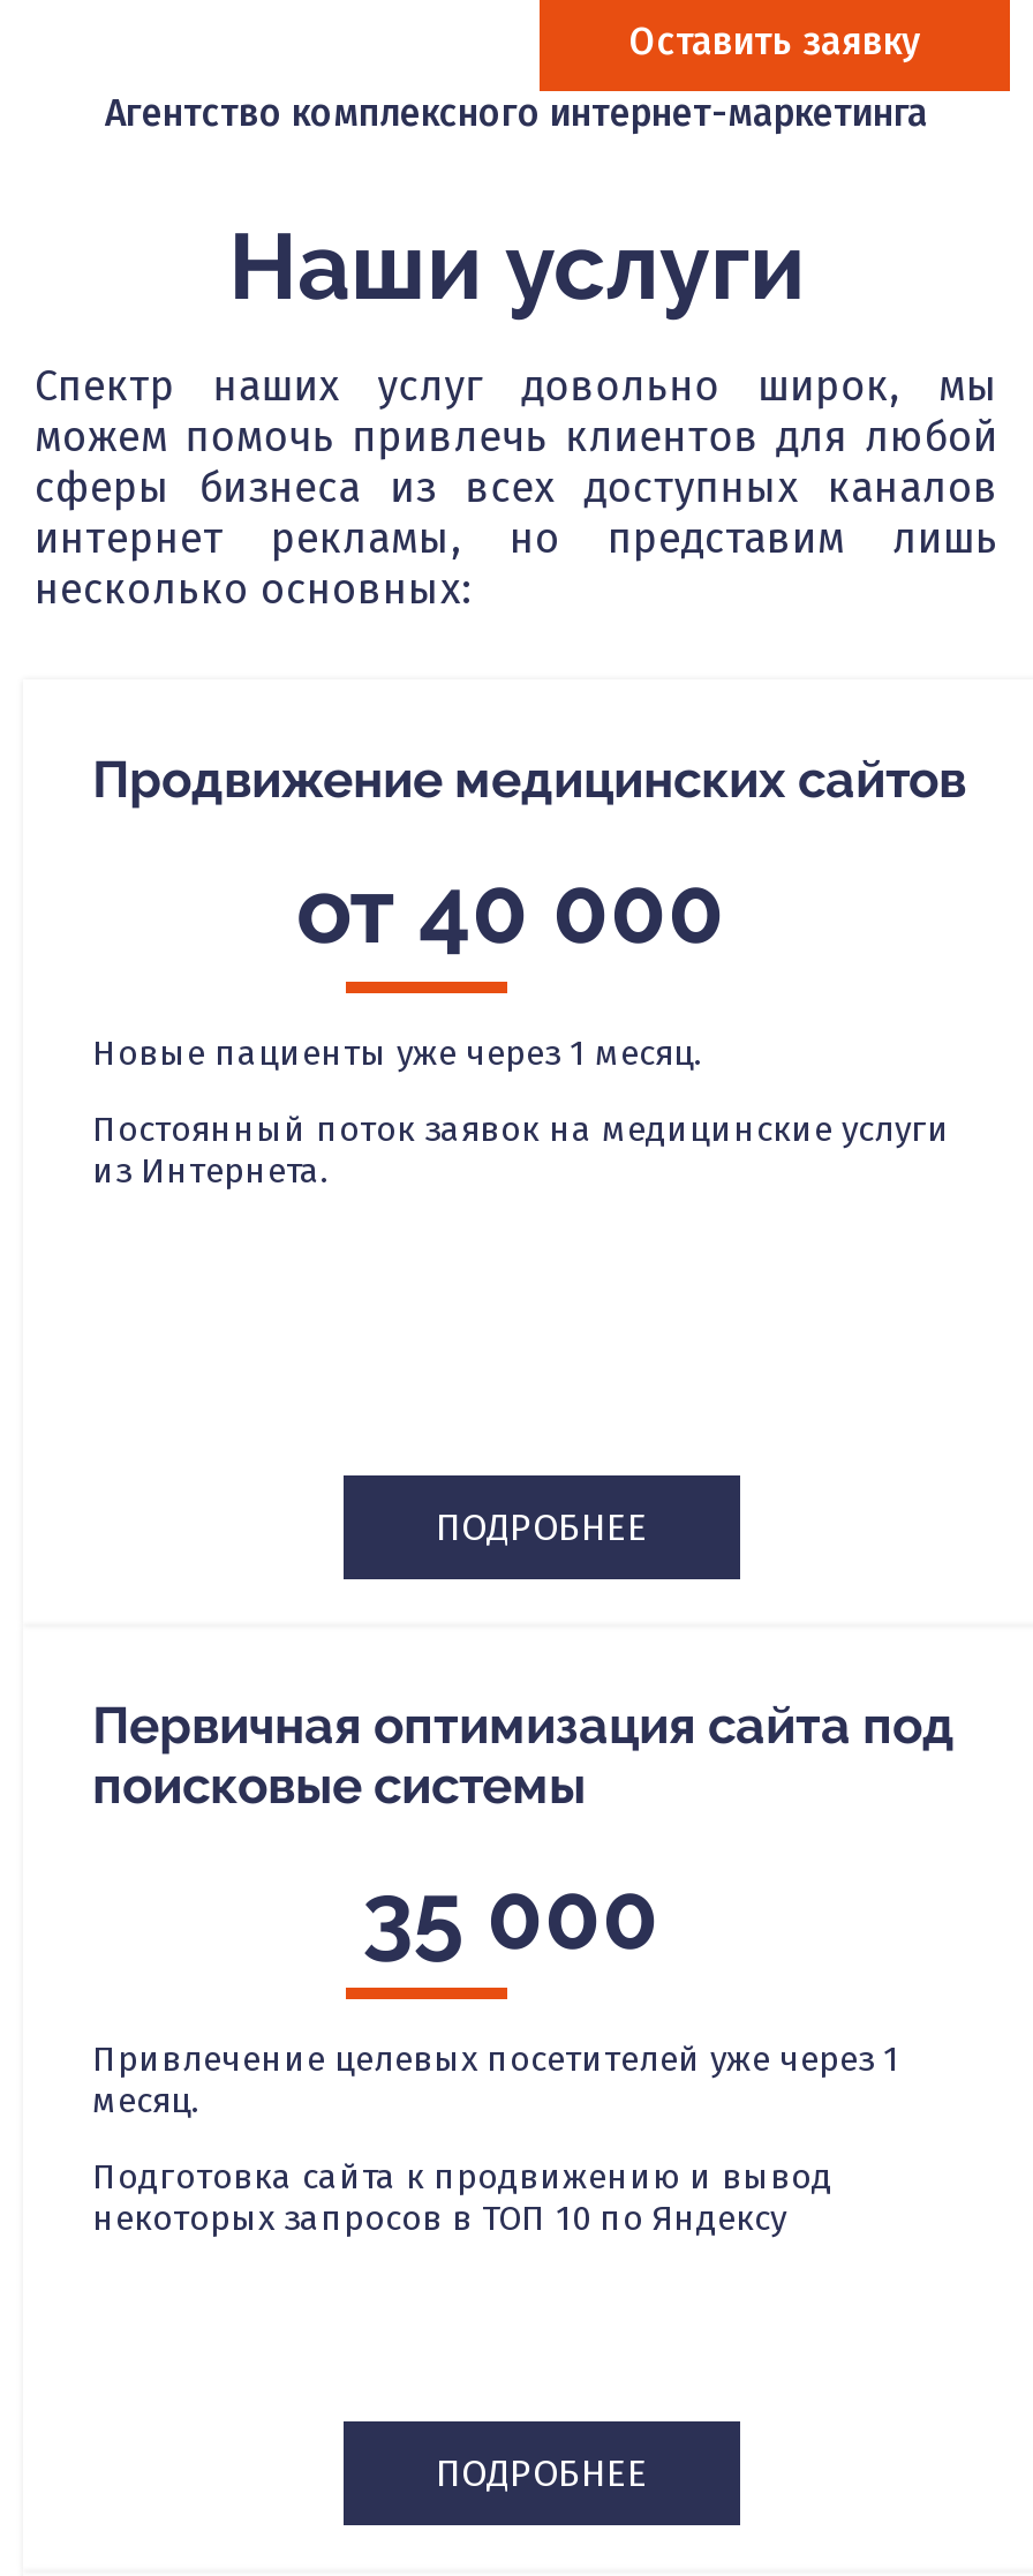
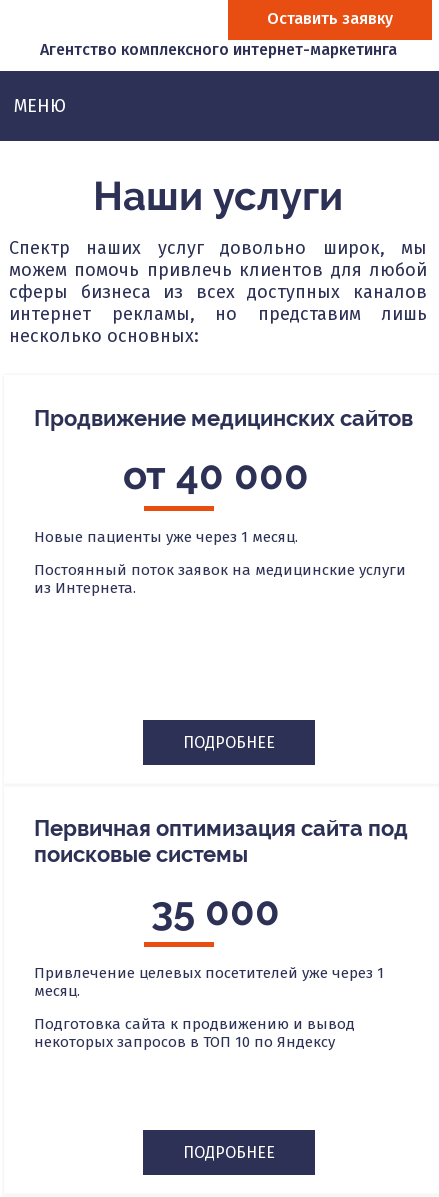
+ МЕНЮ
